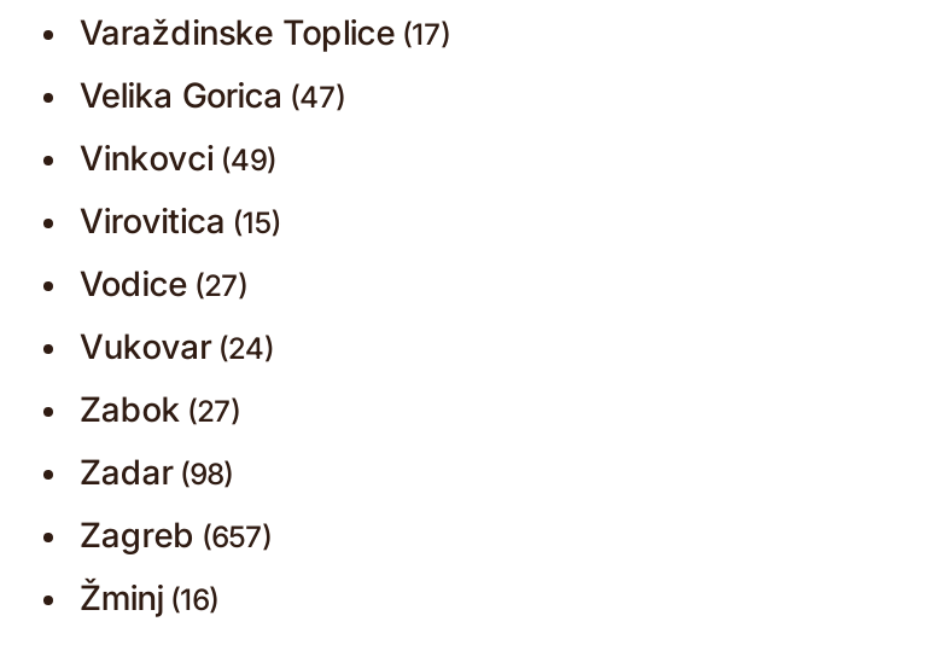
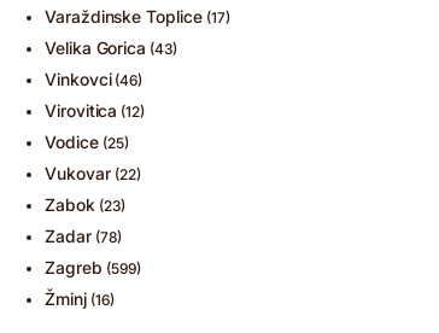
- Velika Gorica (47)
+ Velika Gorica (43)

- Vinkovci (49)
+ Vinkovci (46)

- Virovitica (15)
+ Virovitica (12)

- Vodice (27)
+ Vodice (25)

- Vukovar (24)
+ Vukovar (22)

- Zabok (27)
+ Zabok (23)

- Zadar (98)
+ Zadar (78)

- Zagreb (657)
+ Zagreb (599)
